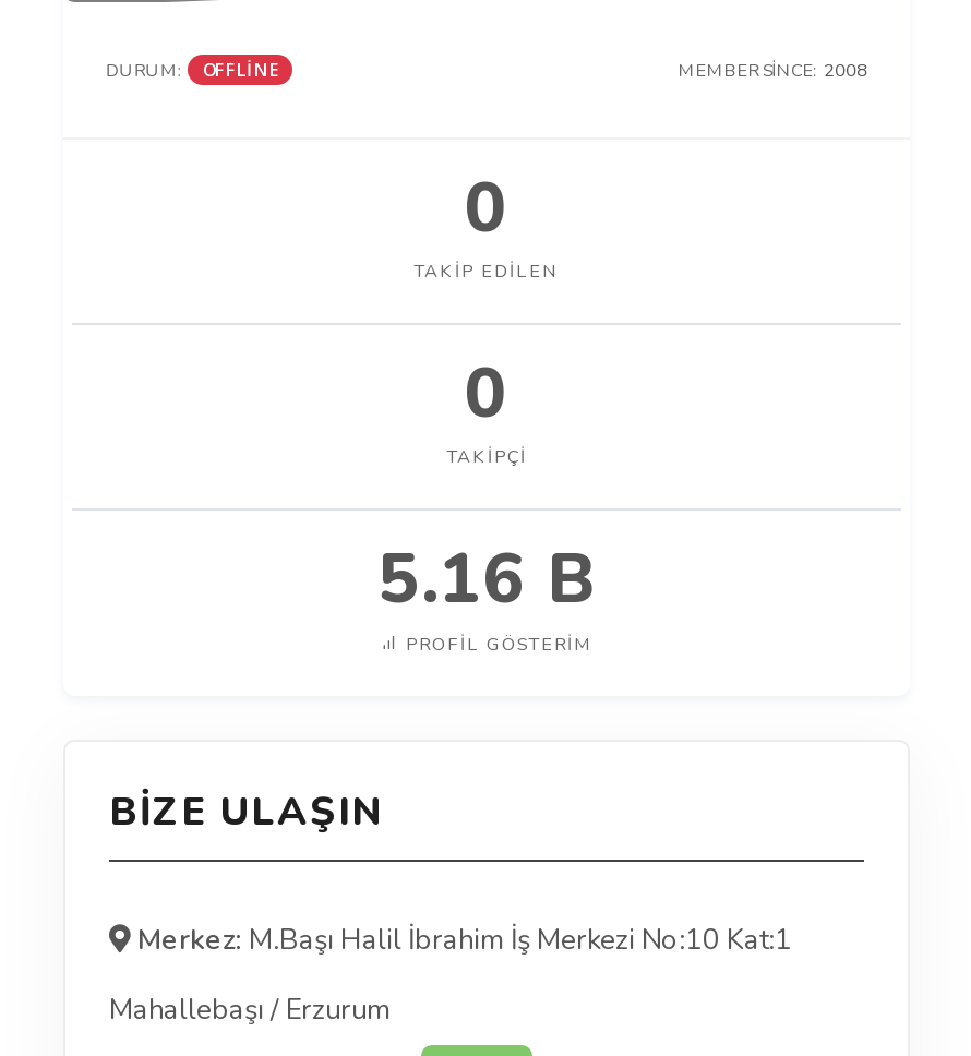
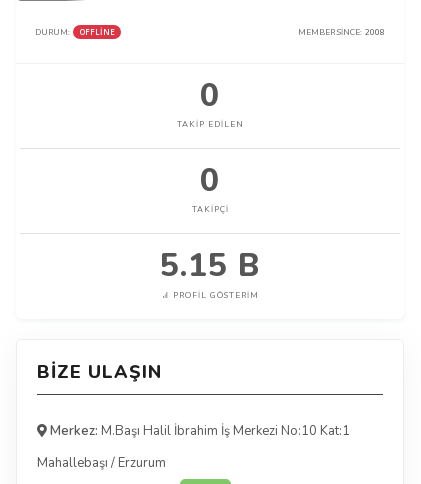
- 5.16 B
+ 5.15 B
